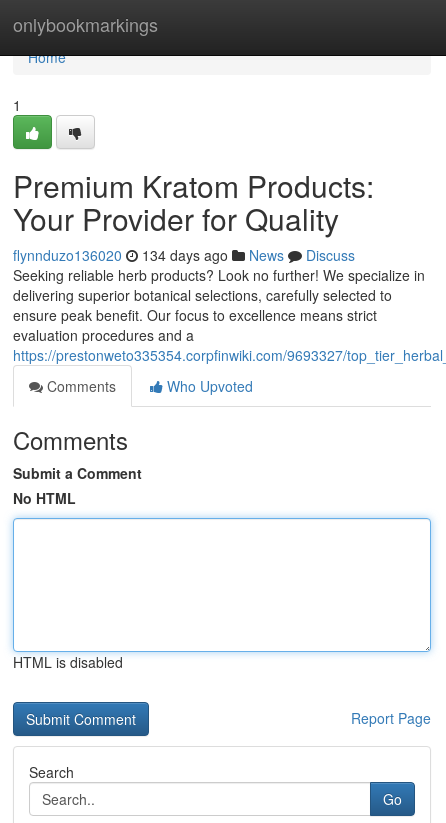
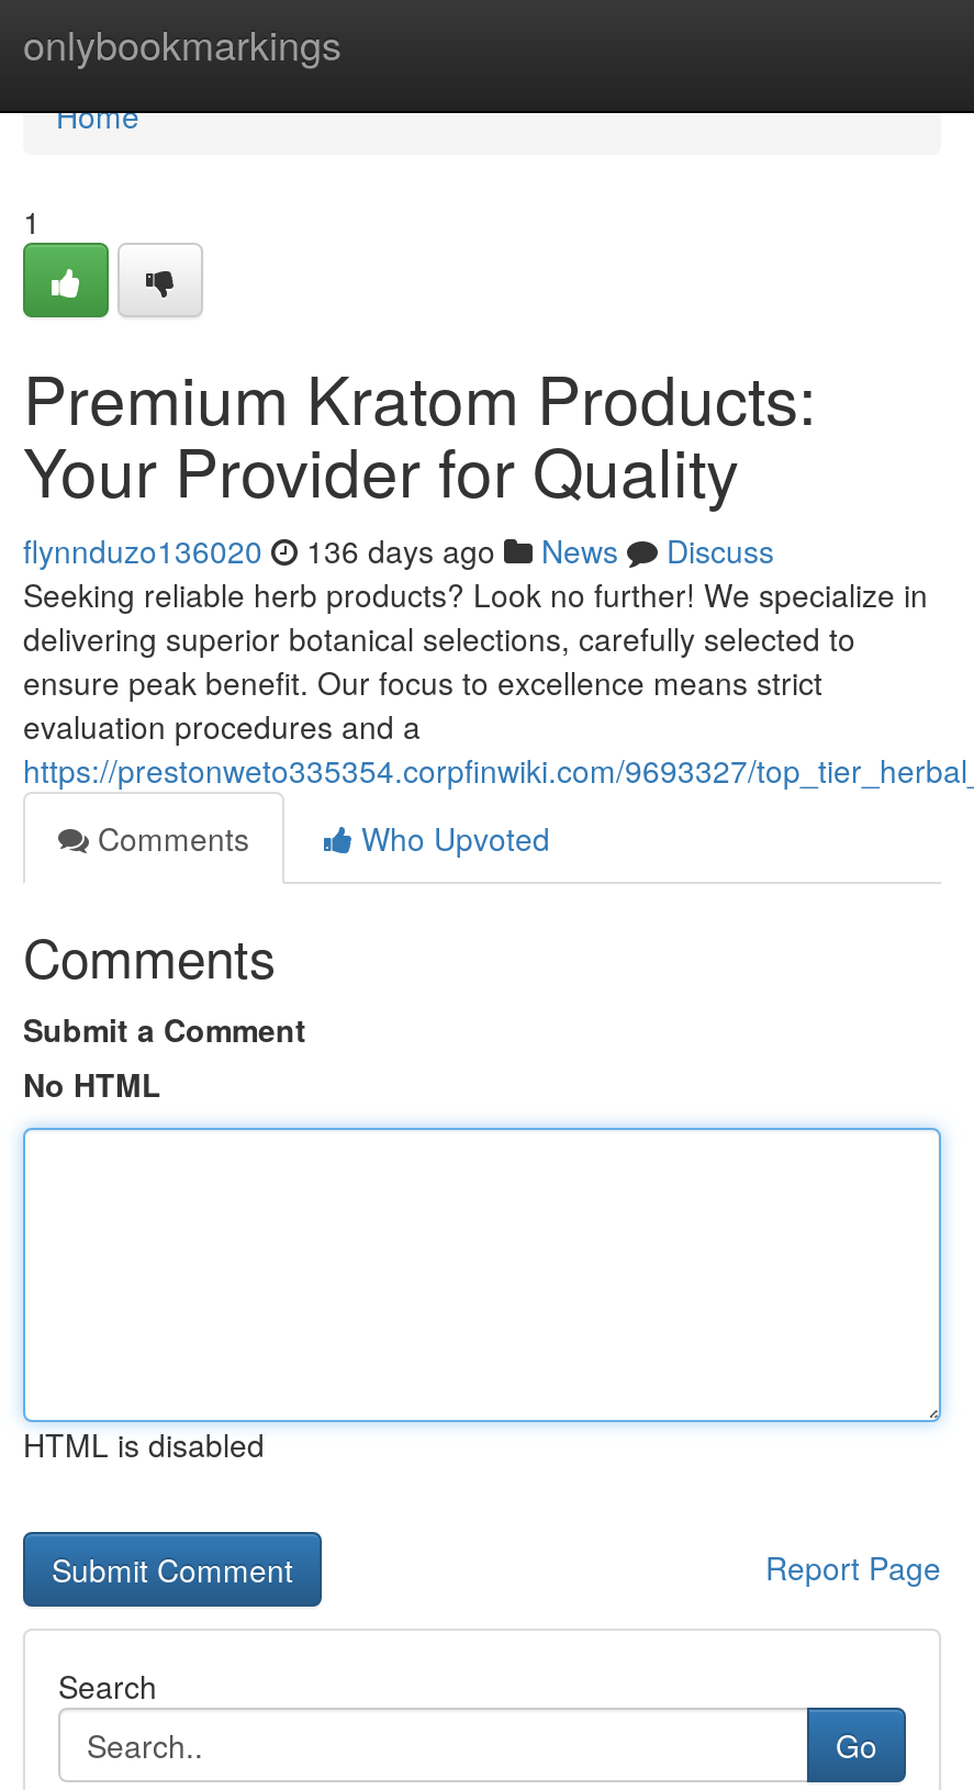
- flynnduzo136020 134 days ago News Discuss
+ flynnduzo136020 136 days ago News Discuss
